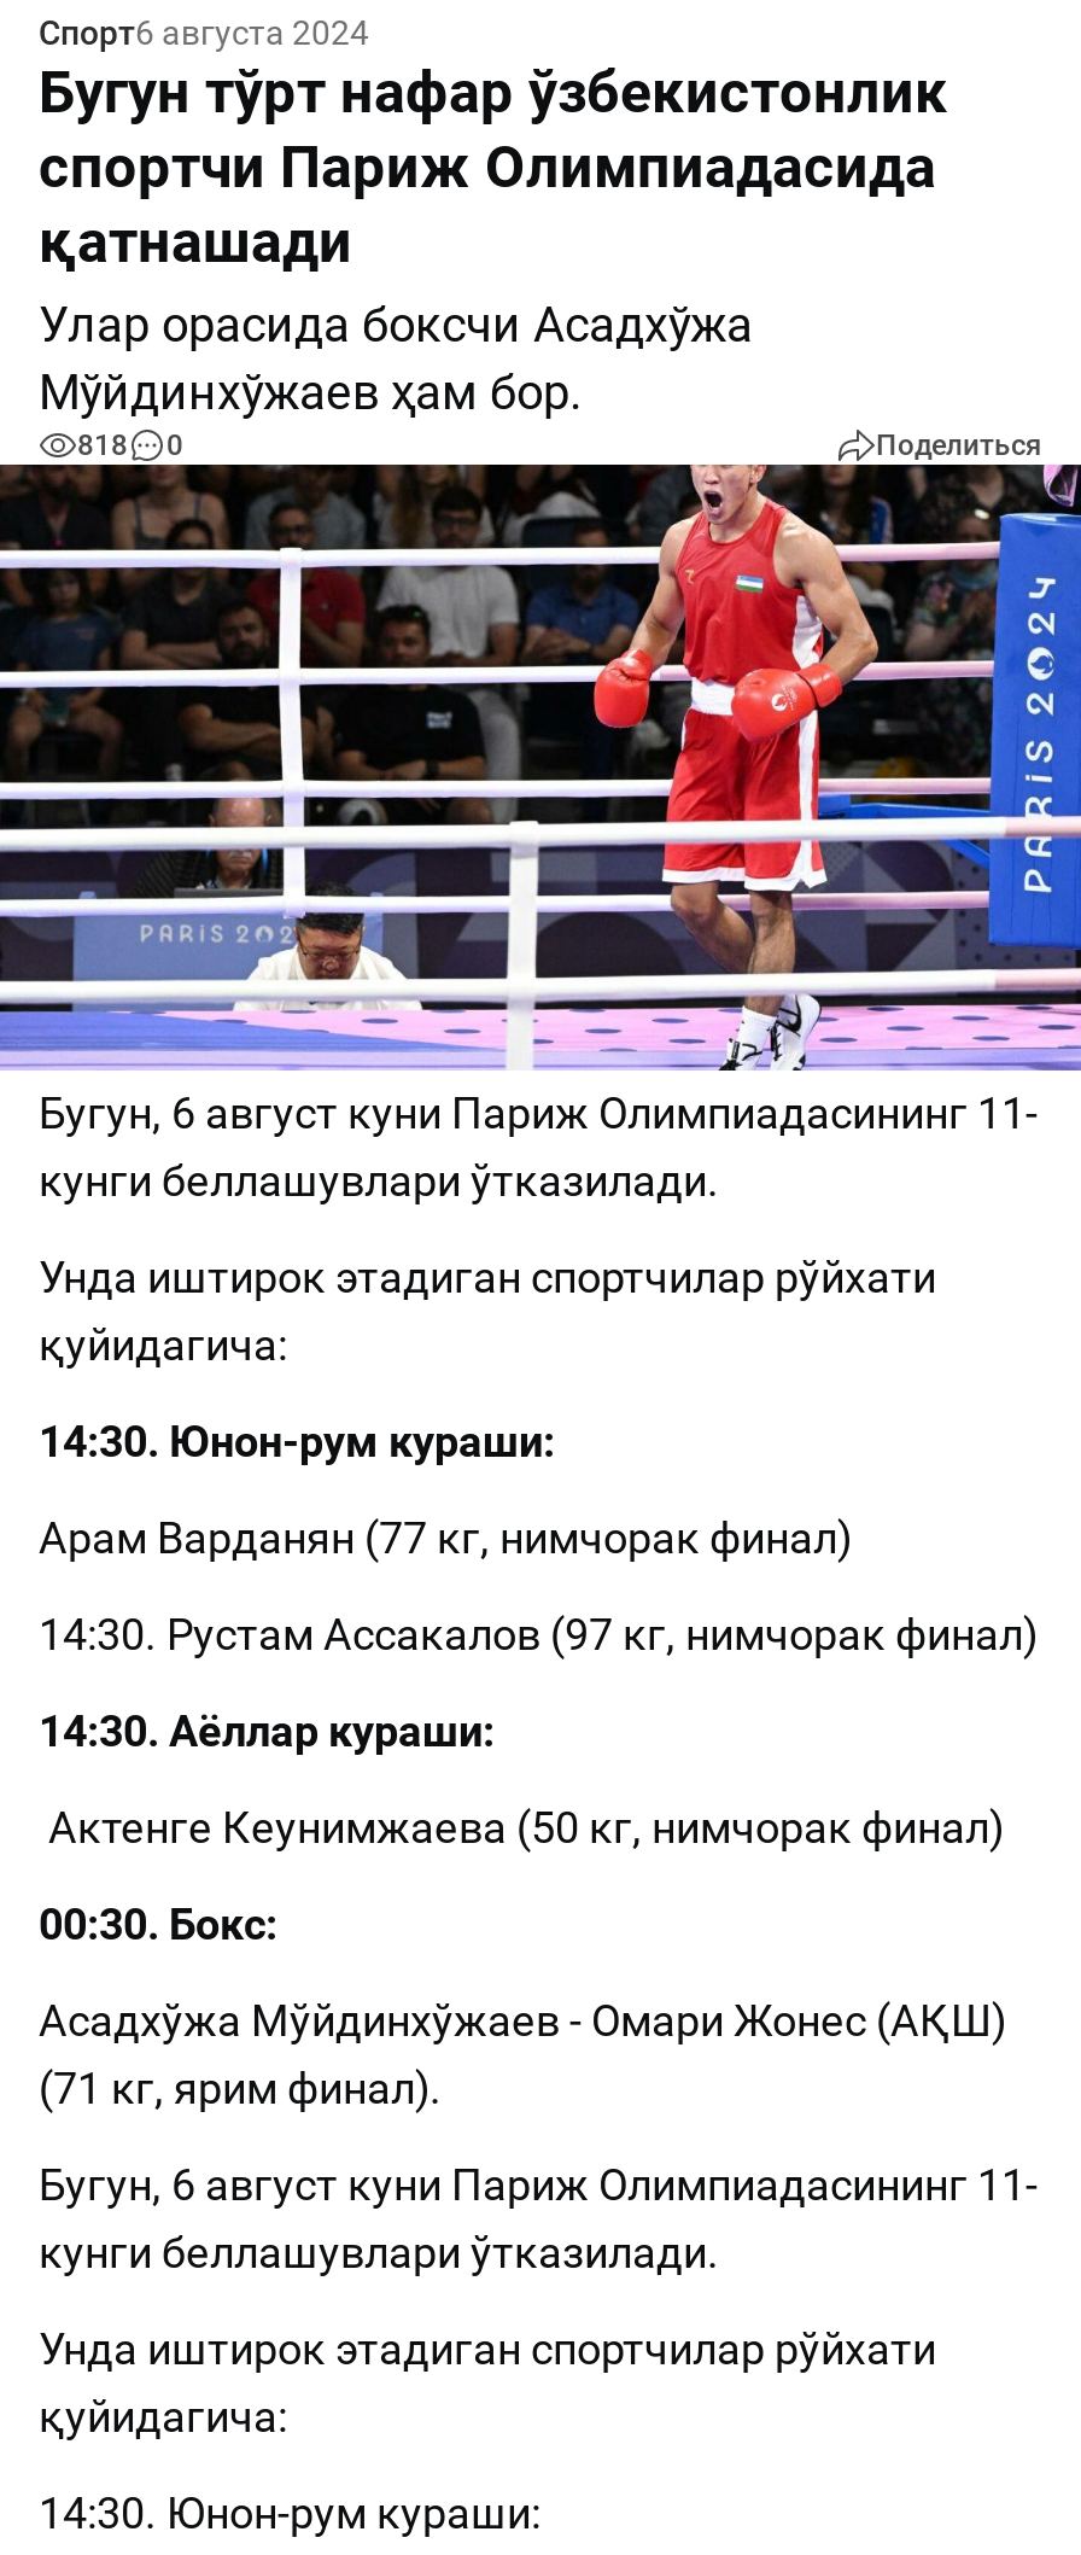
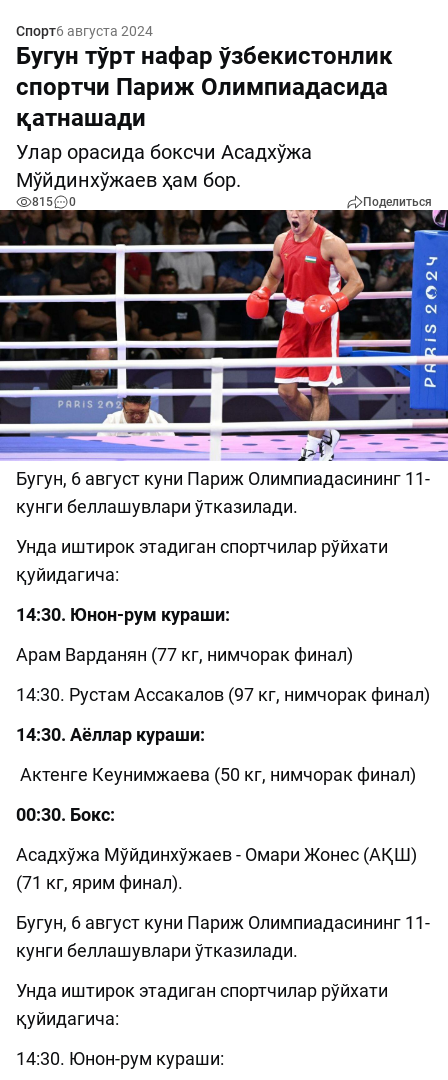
- 818 0
+ 815 0
